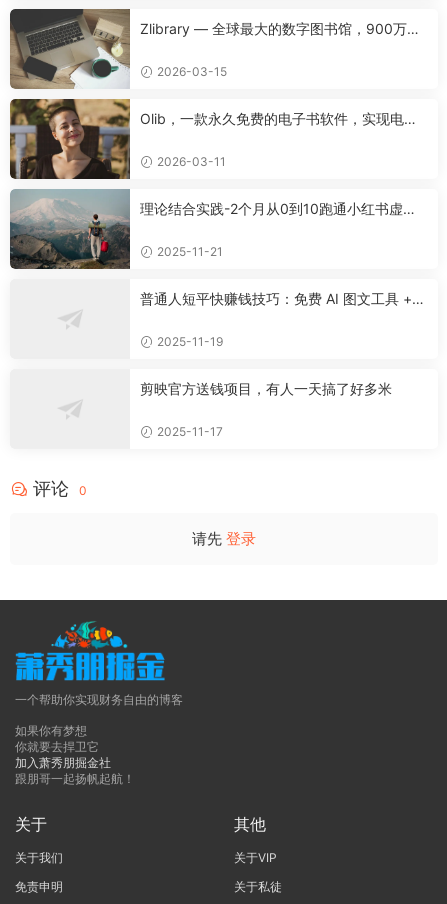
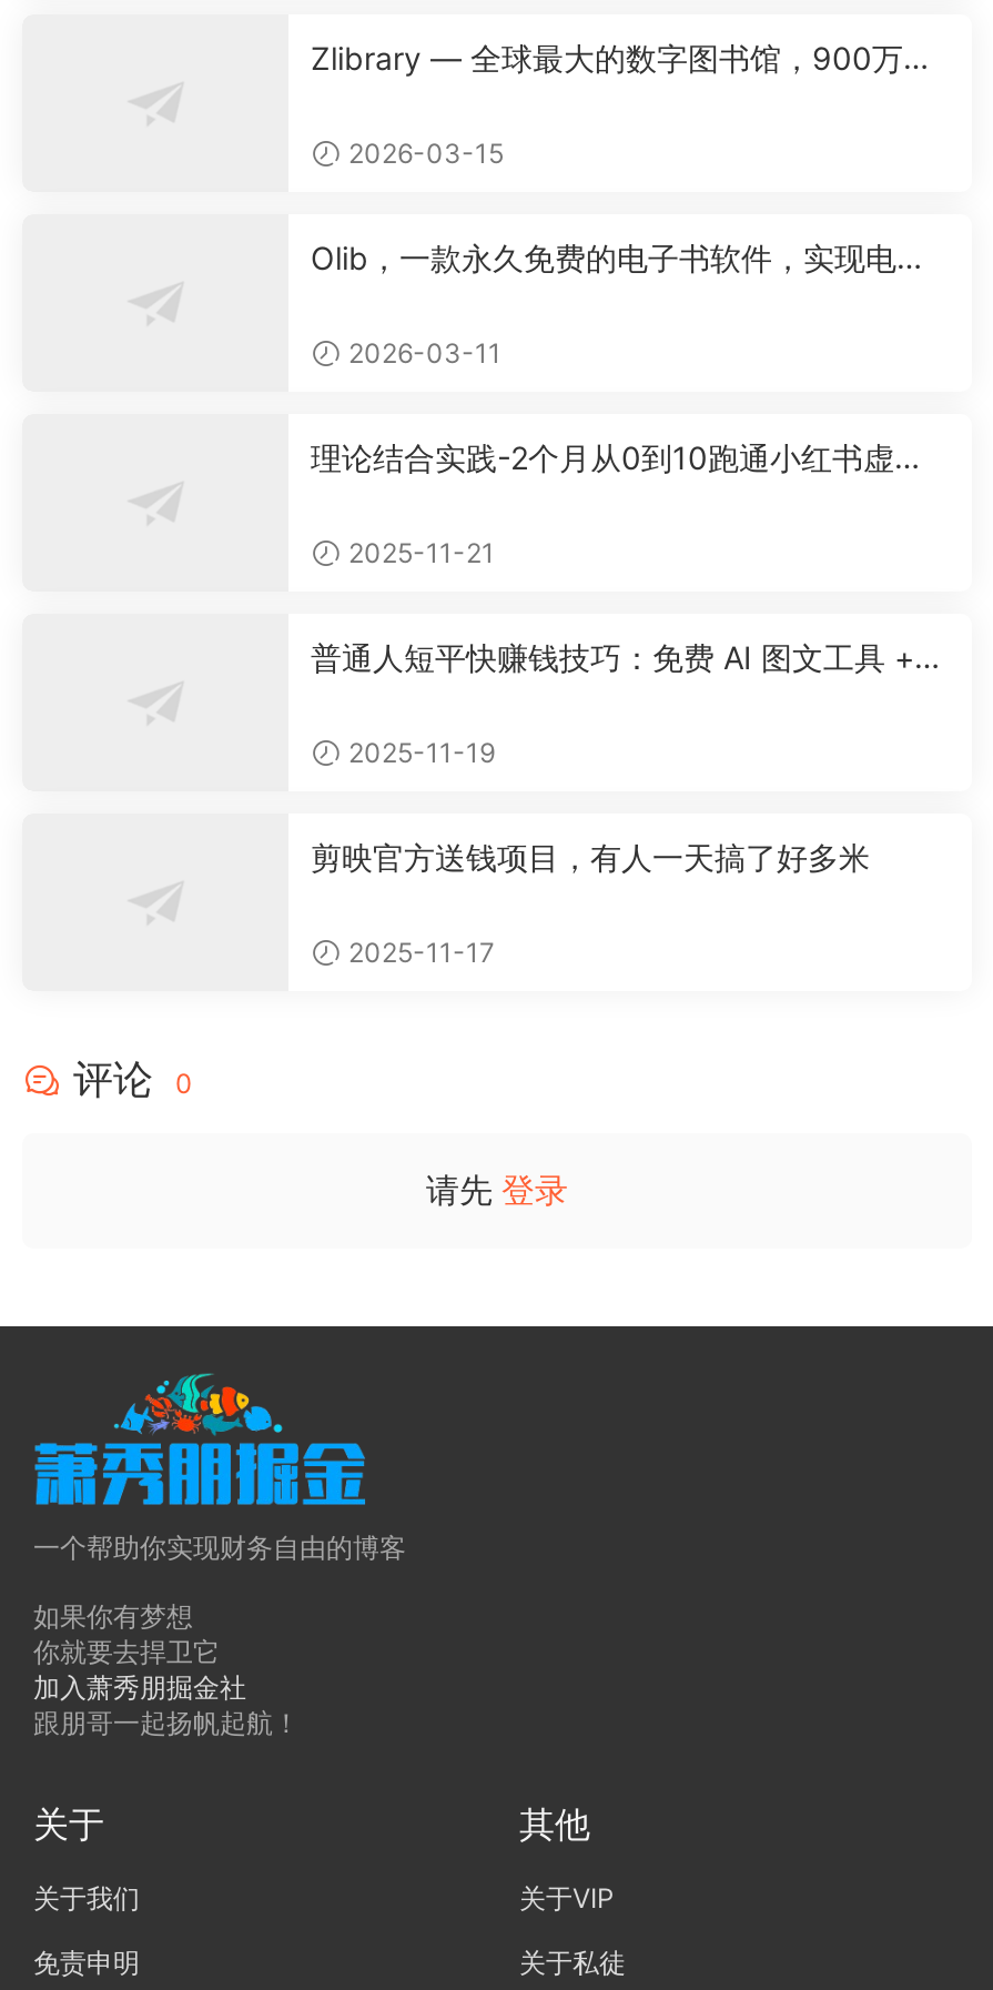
- [image]

- [image]

- [image]
